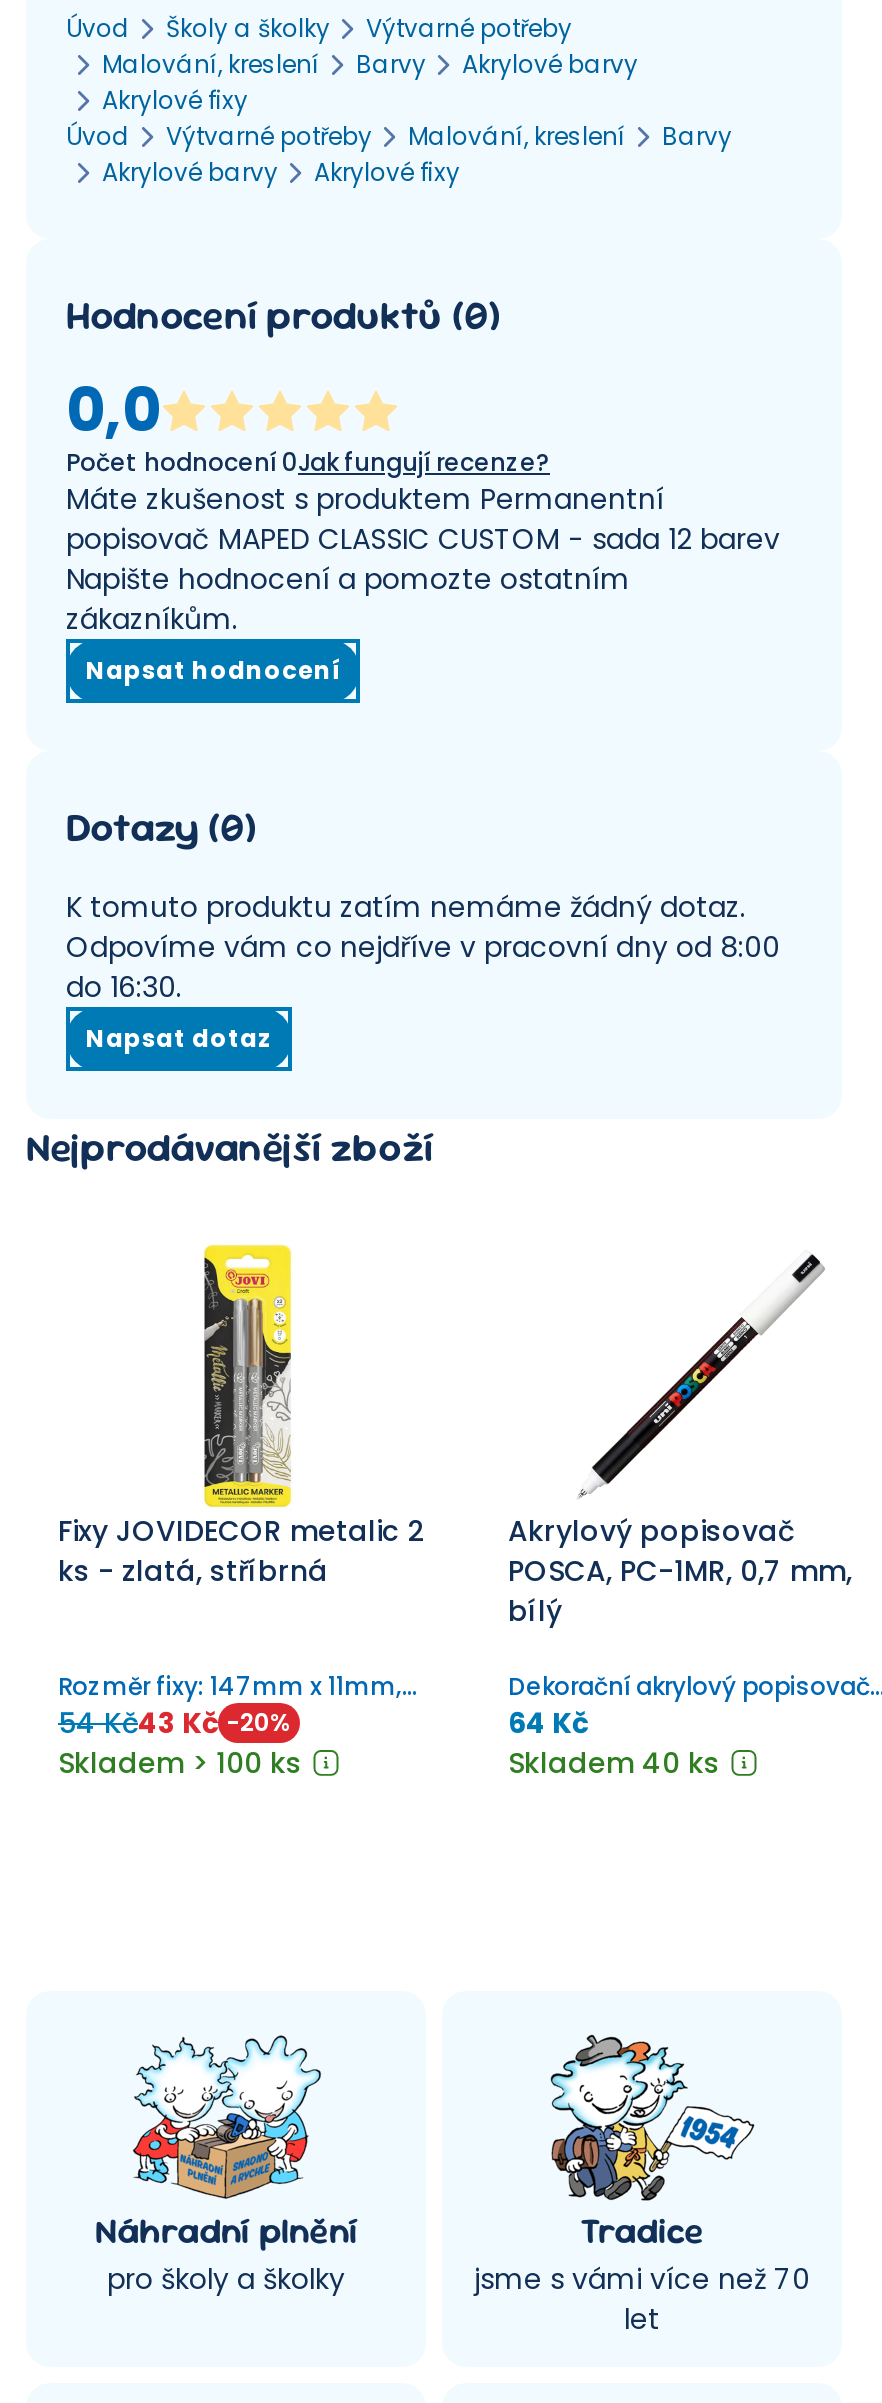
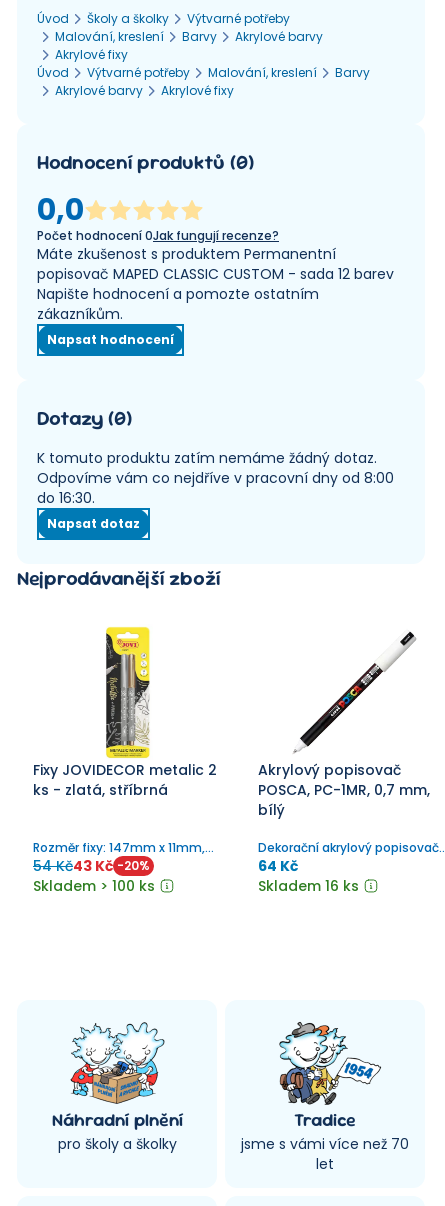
- Skladem 40 ks
+ Skladem 16 ks
